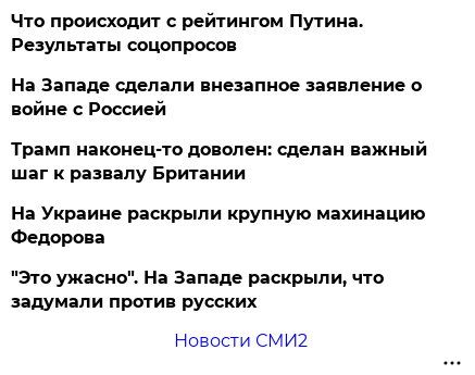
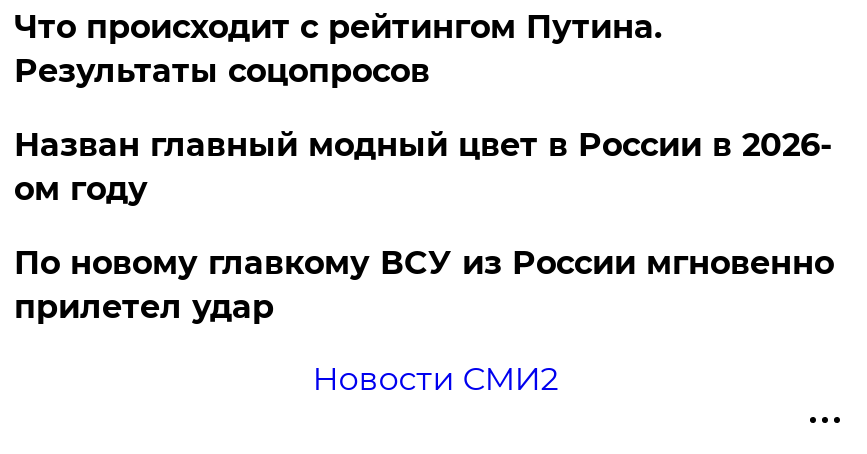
- На Западе сделали внезапное заявление о
- войне с Россией
- Трамп наконец-то доволен: сделан важный
- шаг к развалу Британии
- На Украине раскрыли крупную махинацию
- Федорова
- "Это ужасно". На Западе раскрыли, что
- задумали против русских
+ Назван главный модный цвет в России в 2026-
+ ом году
+ По новому главкому ВСУ из России мгновенно
+ прилетел удар
